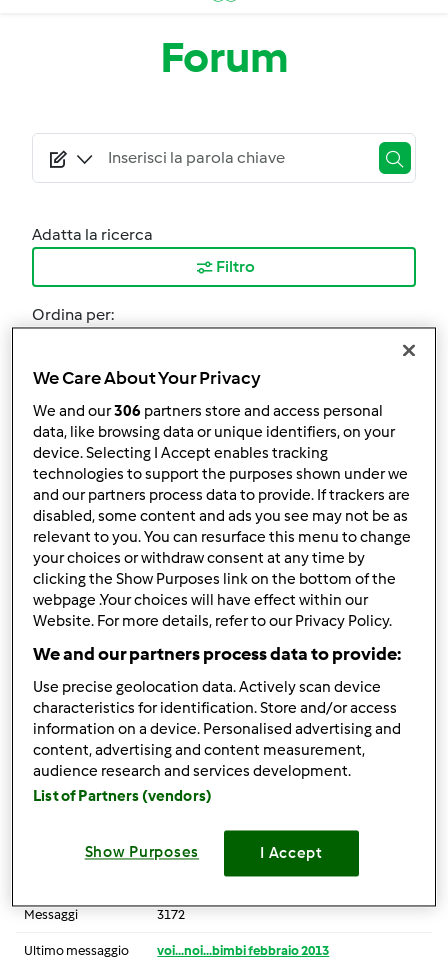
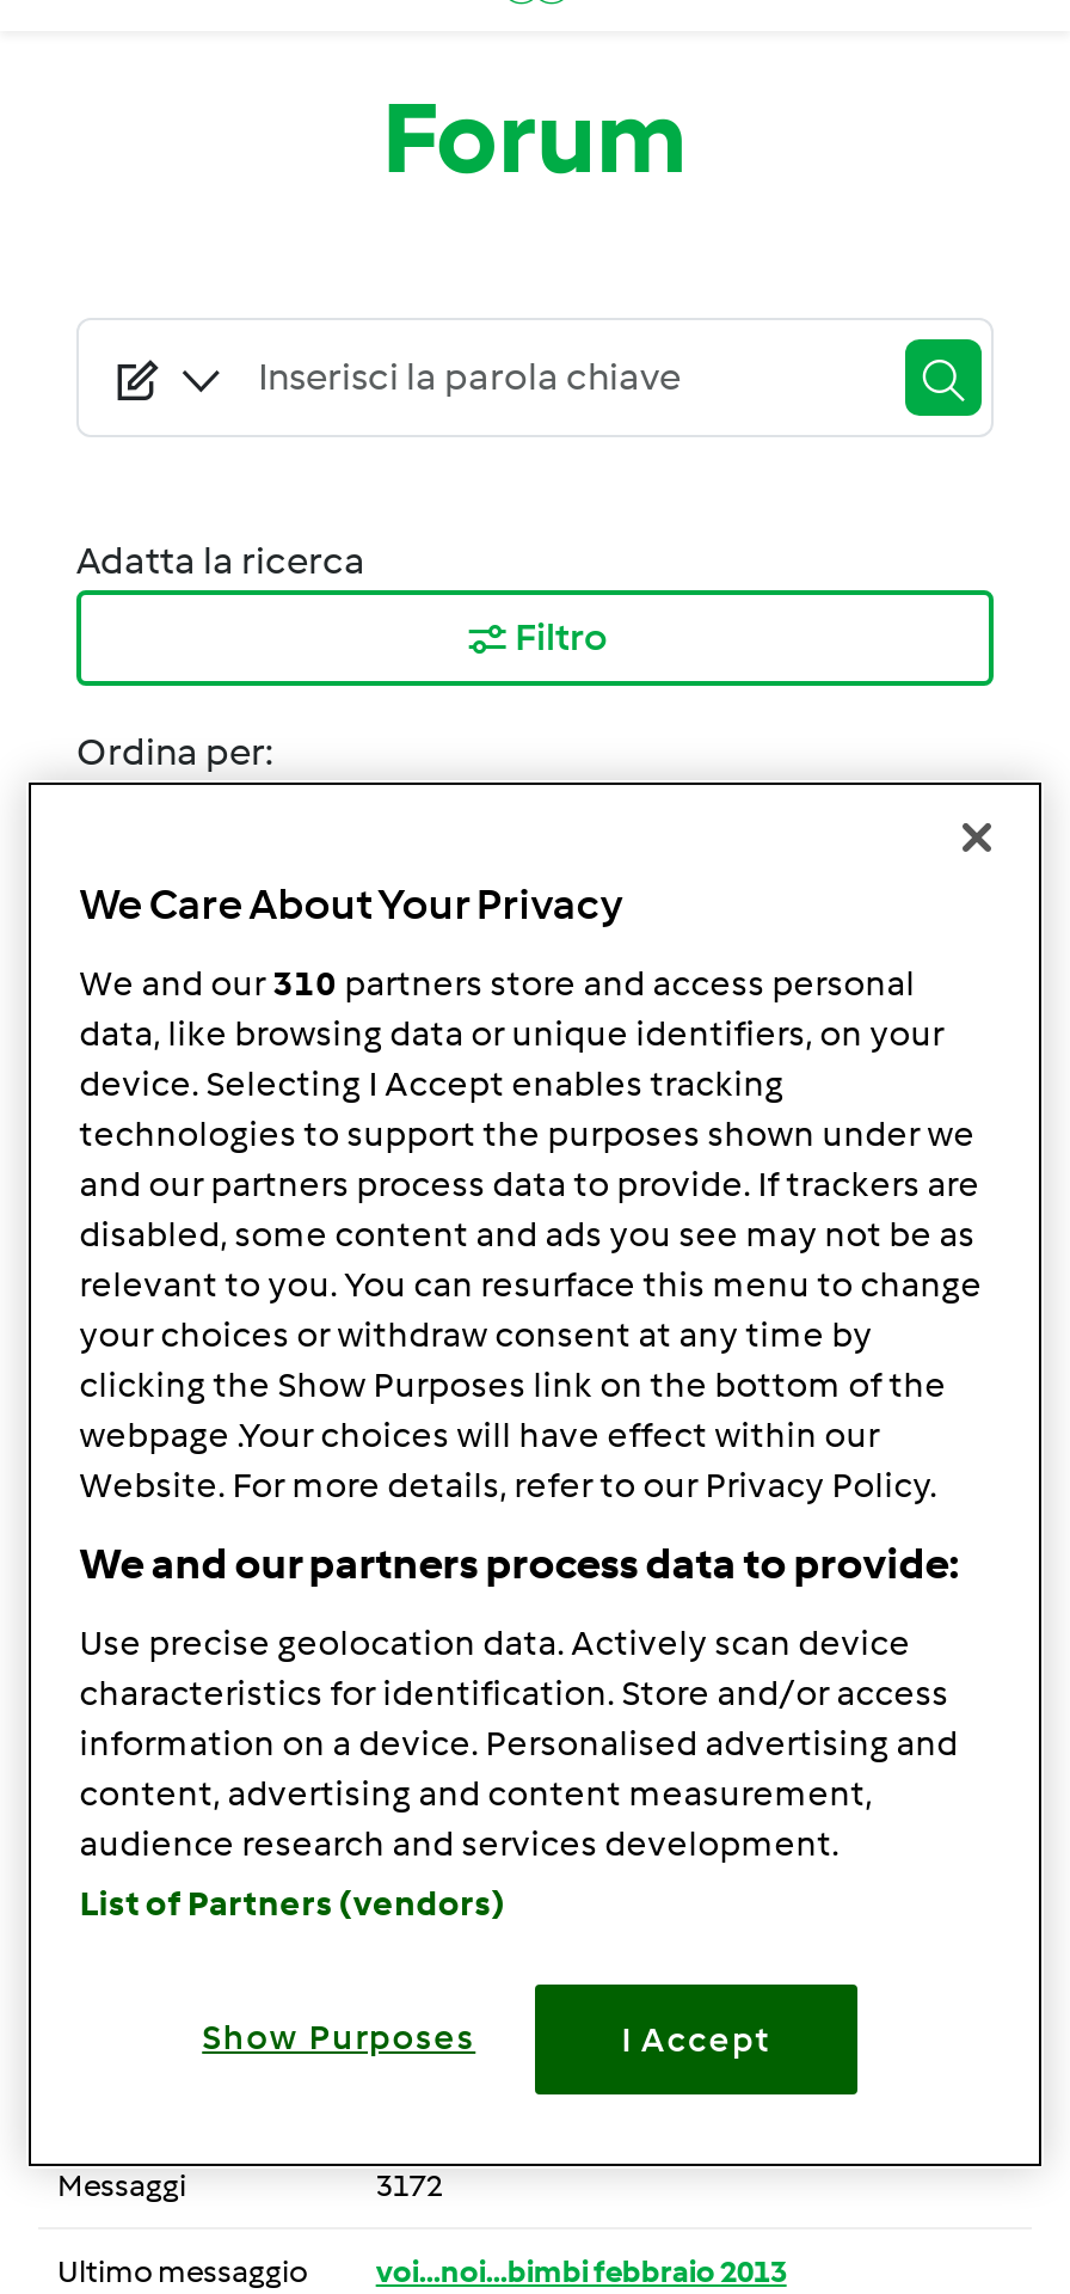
- We and our306 partners store and access personal
+ We and our310 partners store and access personal
